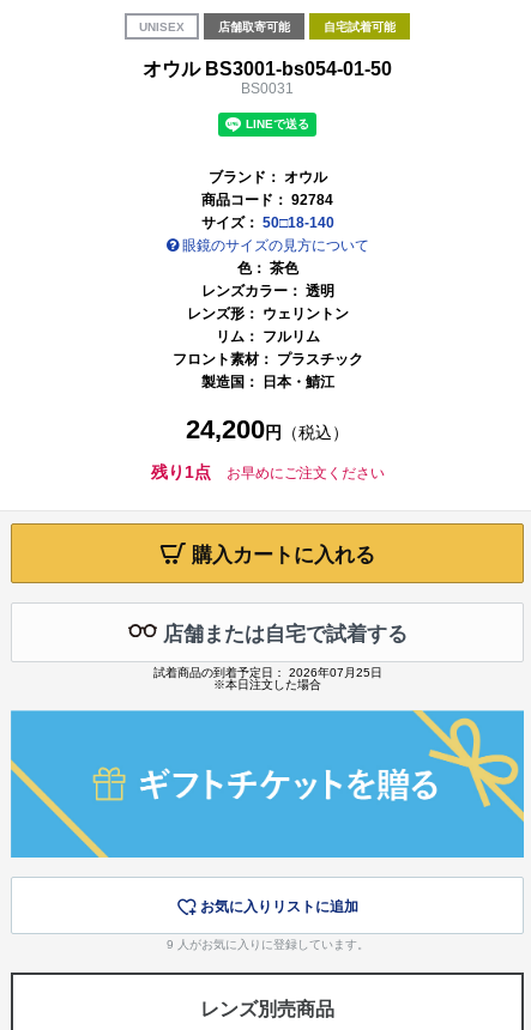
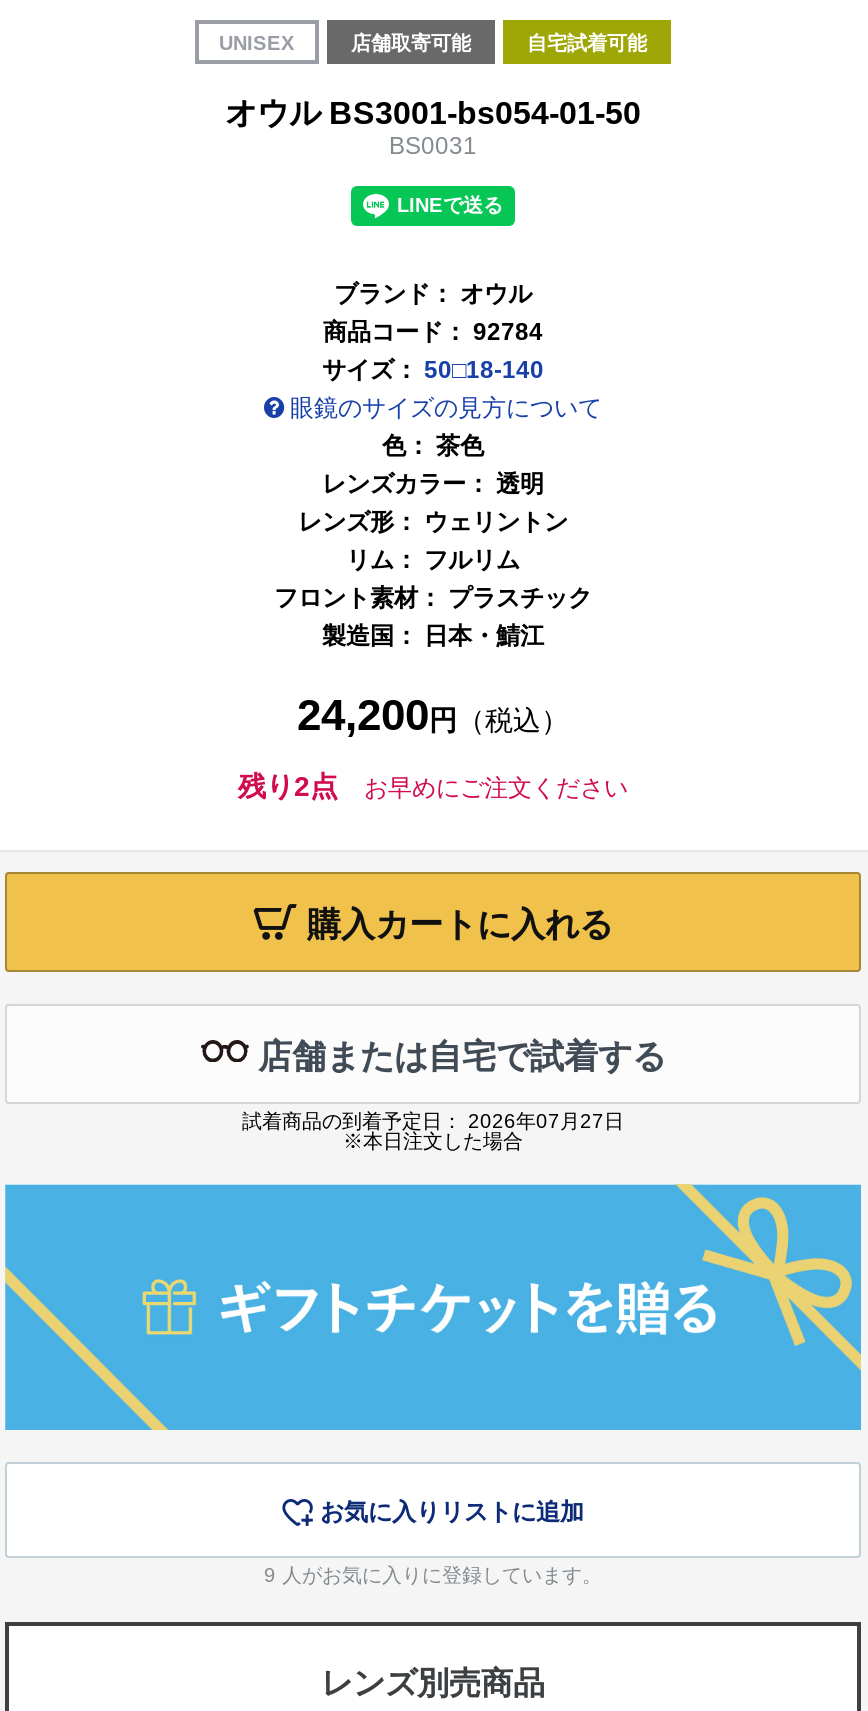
- 残り1点 お早めにご注文ください
+ 残り2点 お早めにご注文ください

- 試着商品の到着予定日： 2026年07月25日
+ 試着商品の到着予定日： 2026年07月27日
